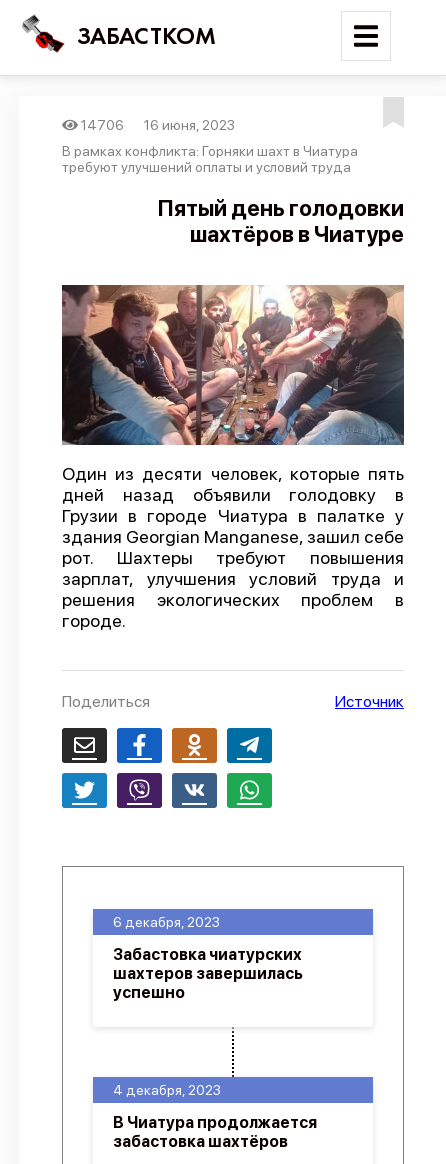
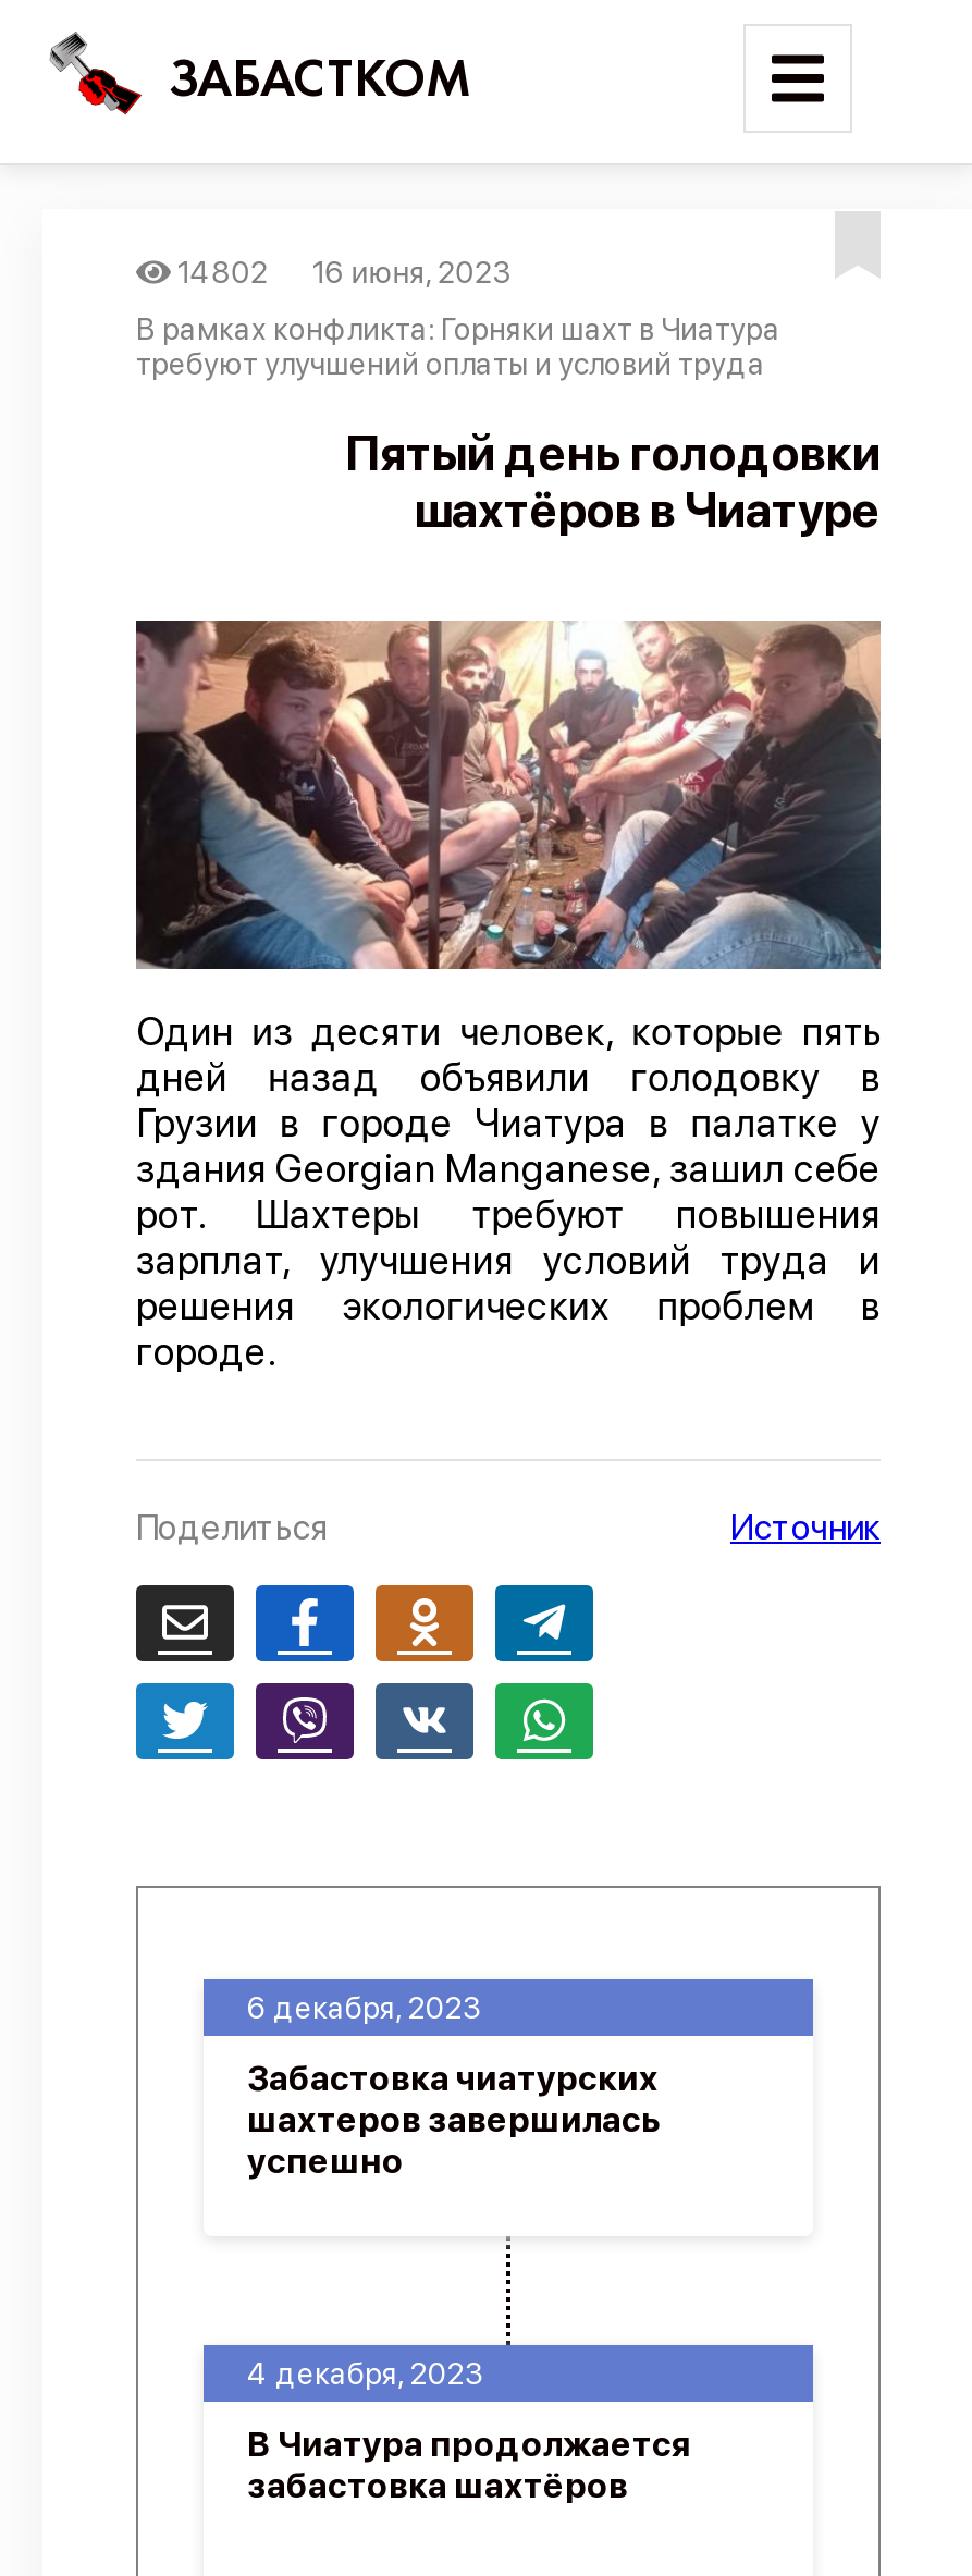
- 14706 16 июня, 2023
+ 14802 16 июня, 2023
